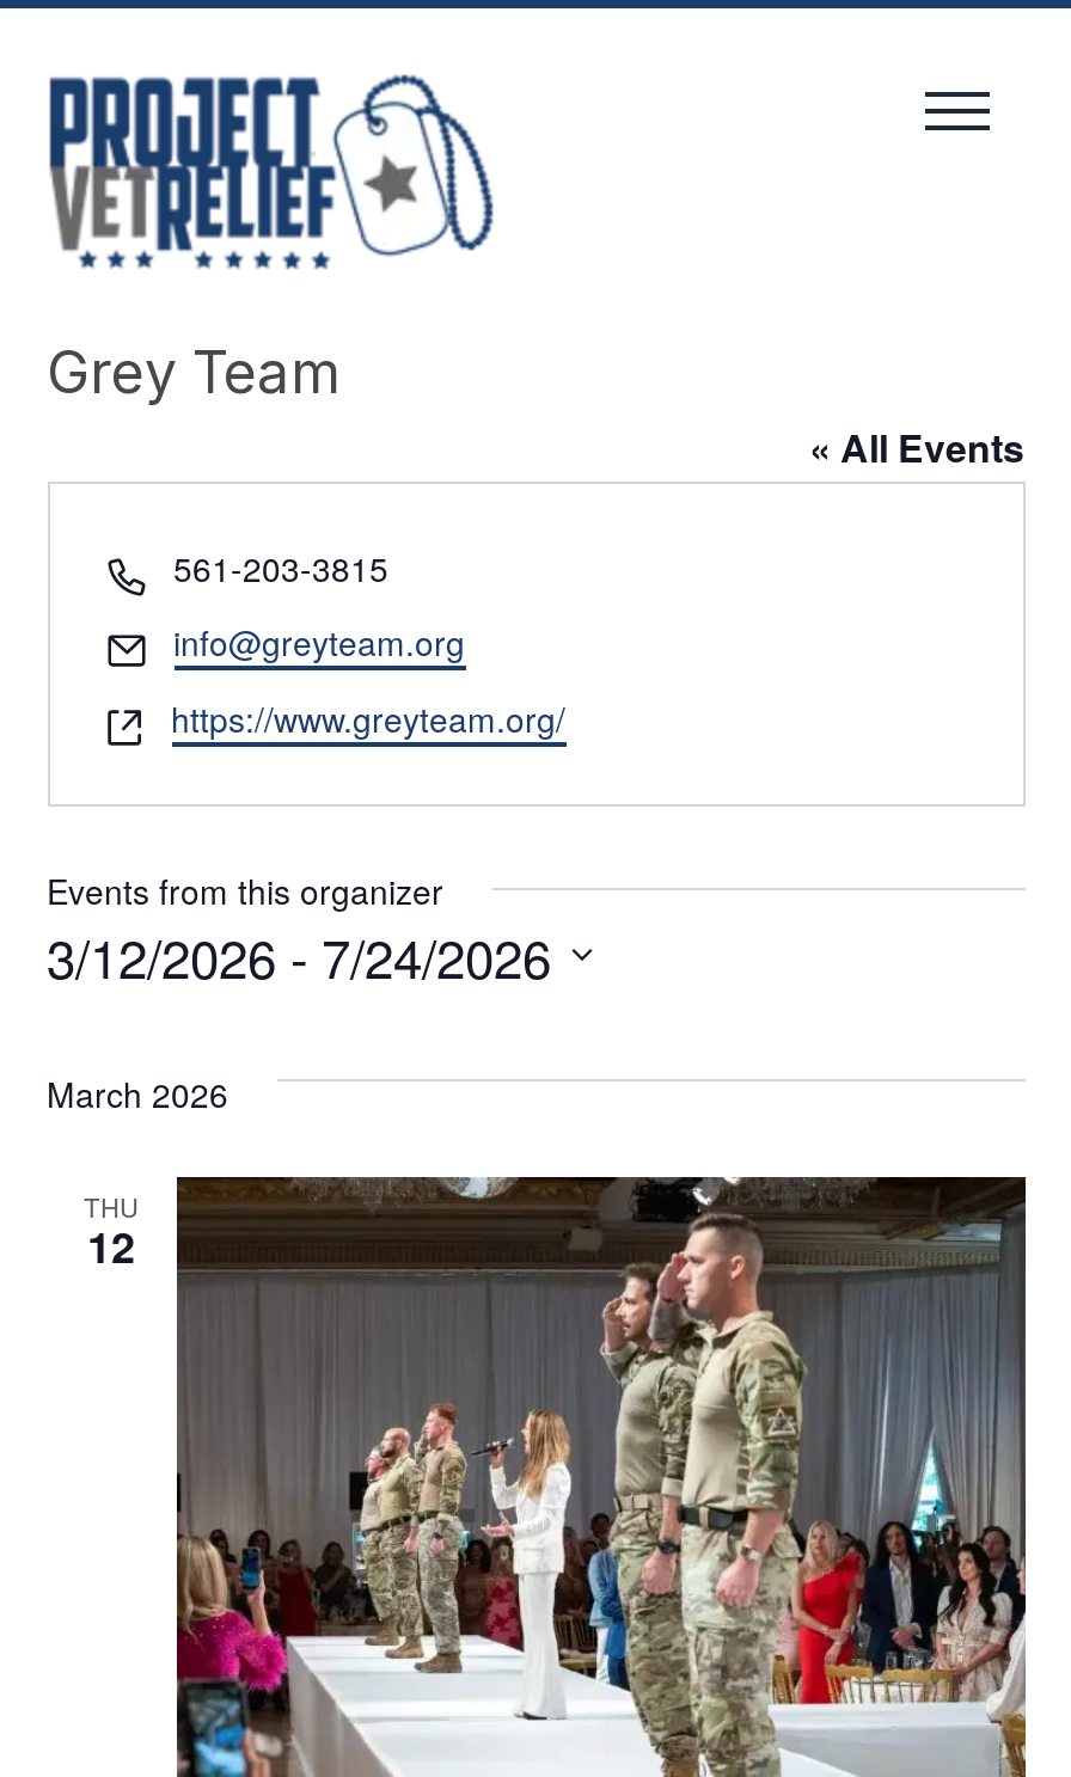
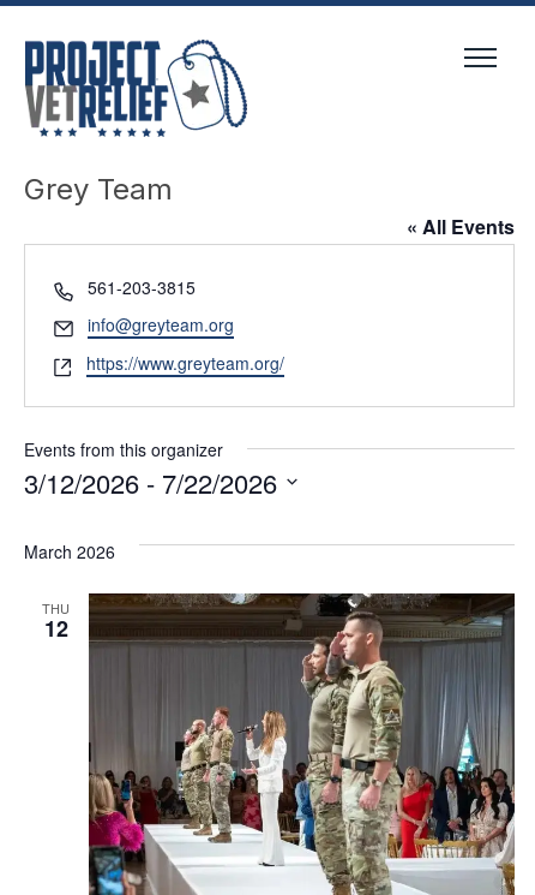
- 3/12/2026 - 7/24/2026
+ 3/12/2026 - 7/22/2026
